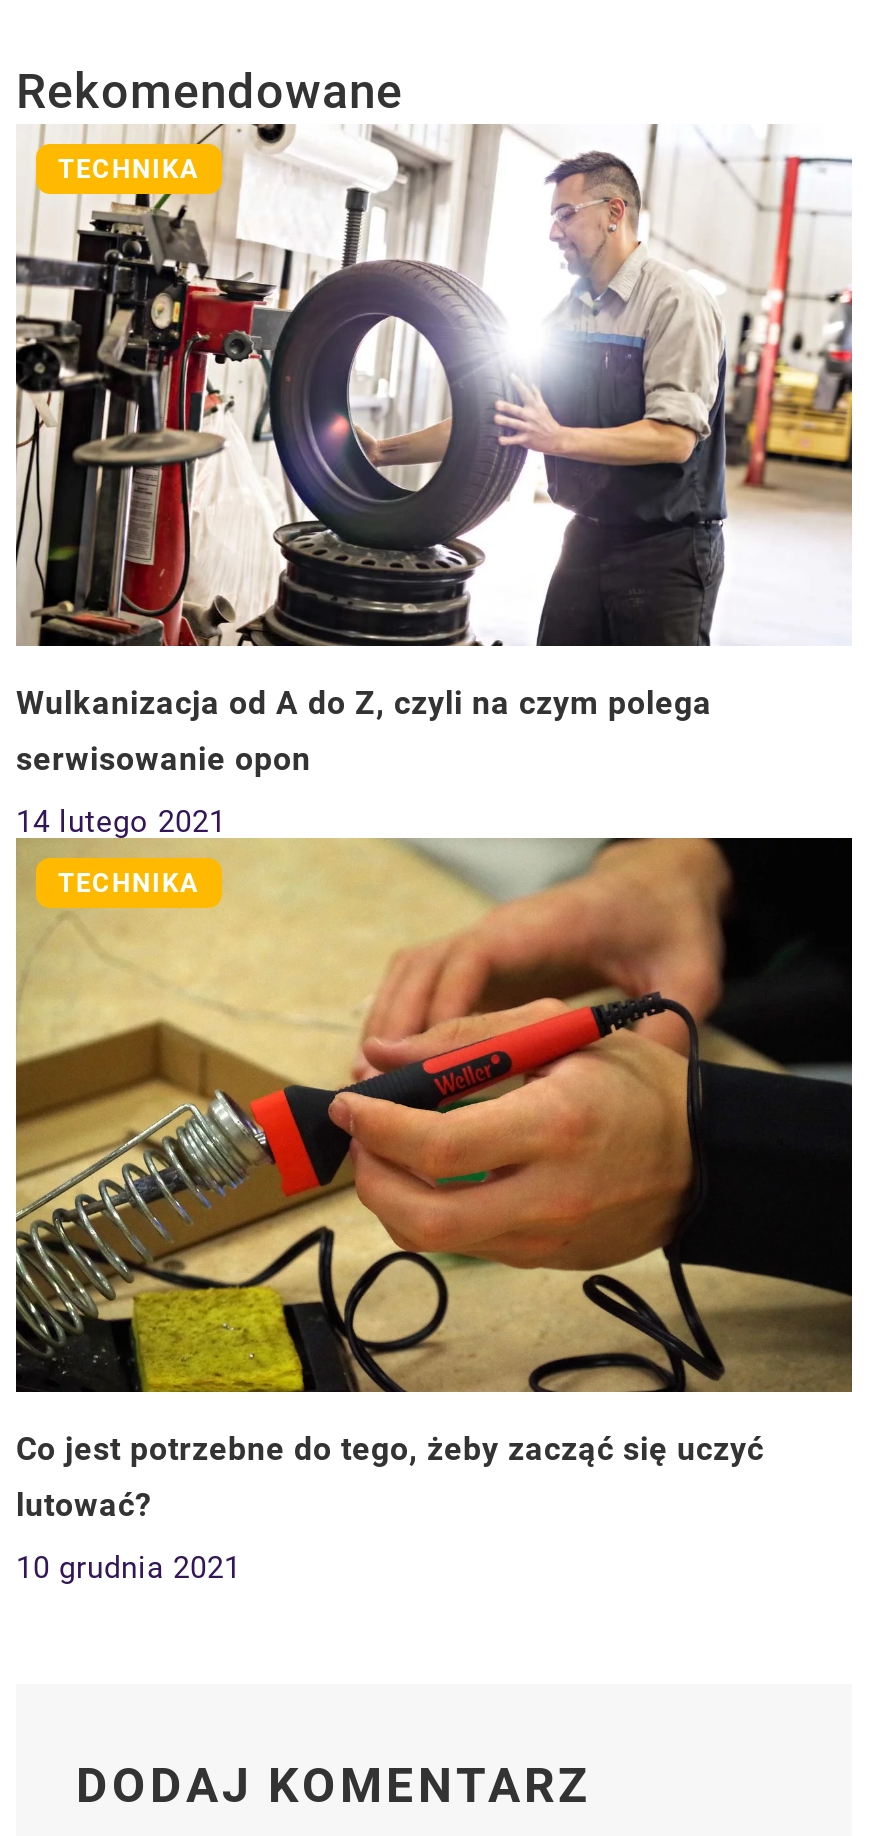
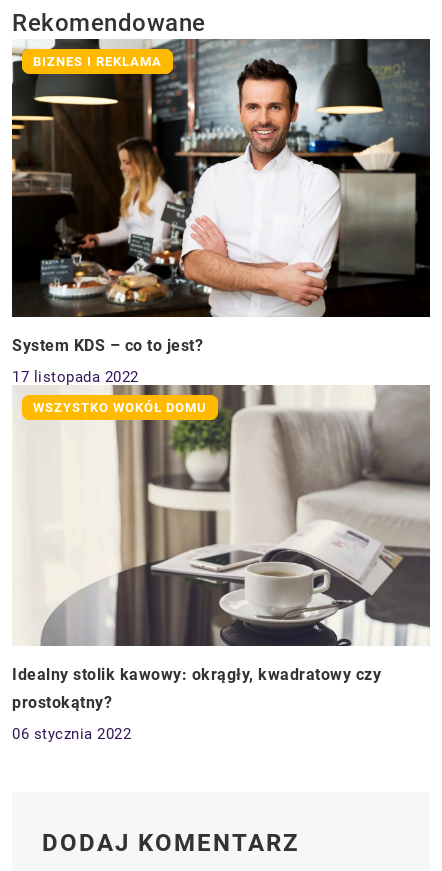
- [image]
- TECHNIKA
+ [image]
+ BIZNES I REKLAMA

- [image]
- Wulkanizacja od A do Z, czyli na czym polega
- serwisowanie opon
- 14 lutego 2021
- TECHNIKA
+ [image]
+ System KDS – co to jest?
+ 17 listopada 2022
+ WSZYSTKO WOKÓŁ DOMU

- Co jest potrzebne do tego, żeby zacząć się uczyć
- lutować?
- 10 grudnia 2021
+ Idealny stolik kawowy: okrągły, kwadratowy czy
+ prostokątny?
+ 06 stycznia 2022
